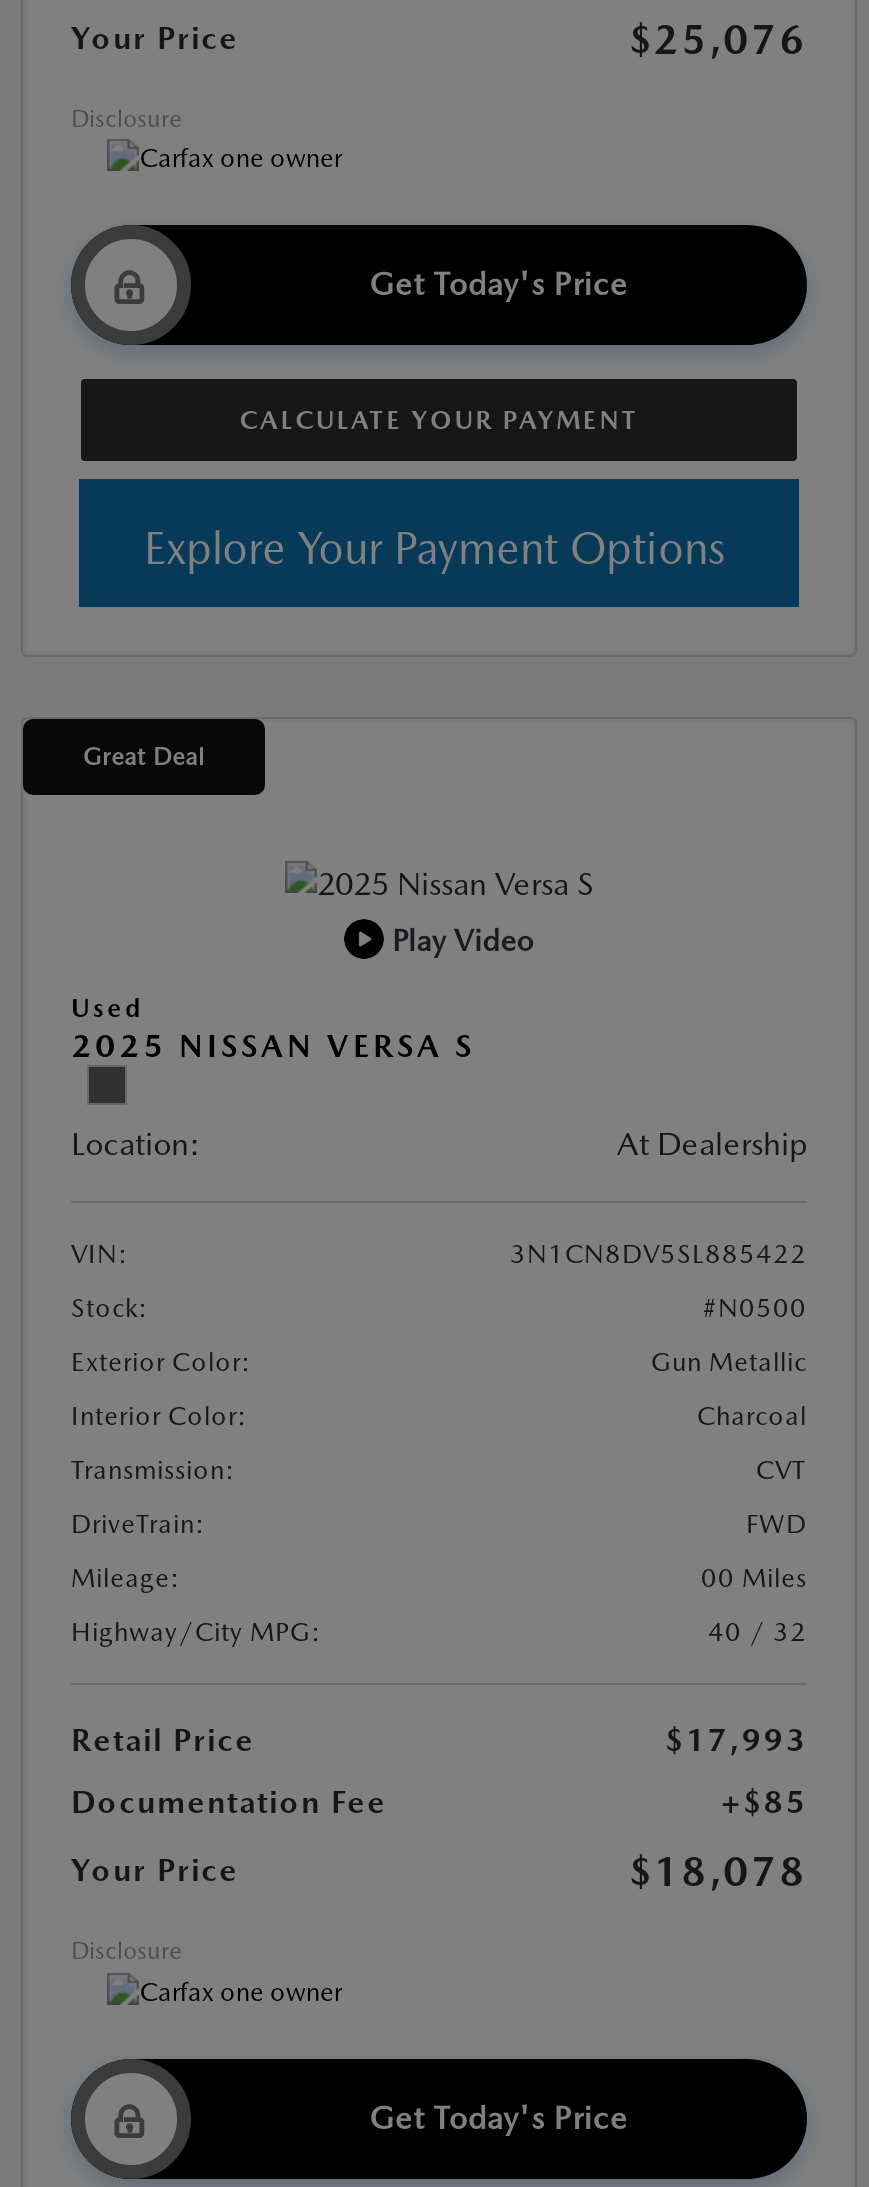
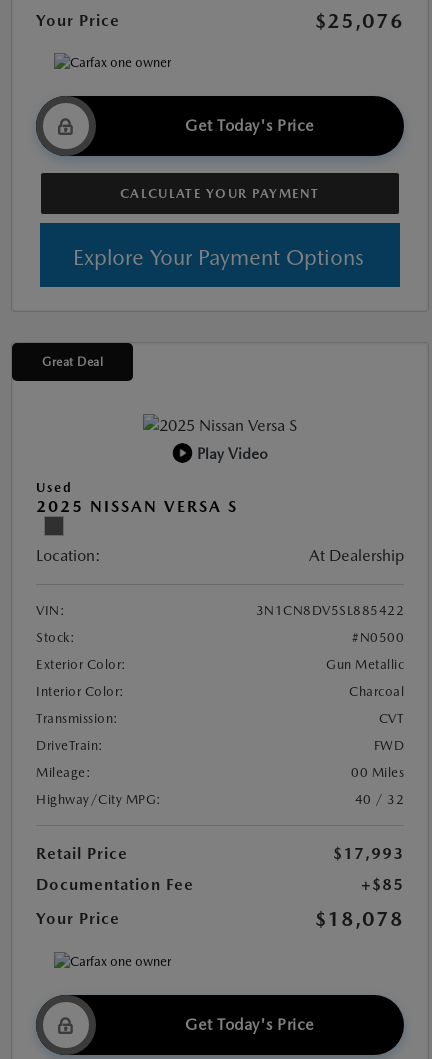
- Disclosure

- Disclosure
